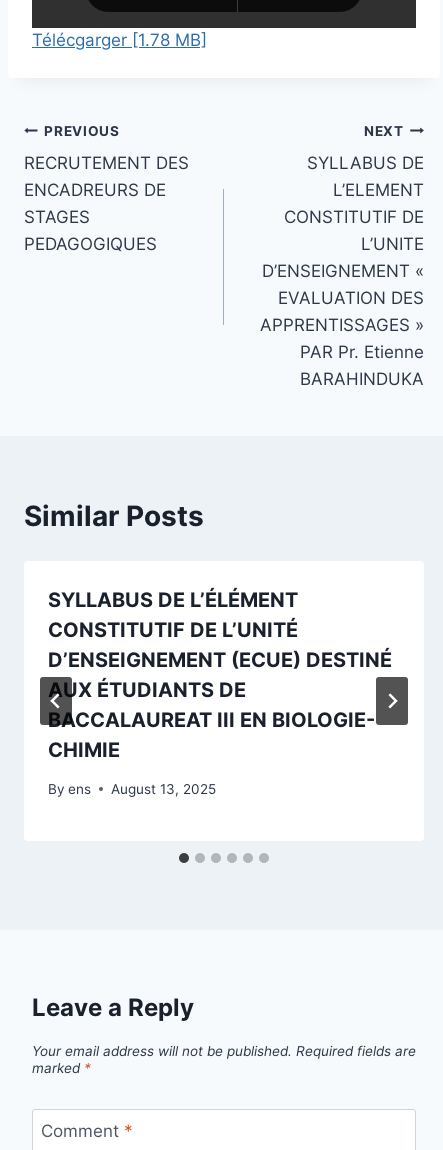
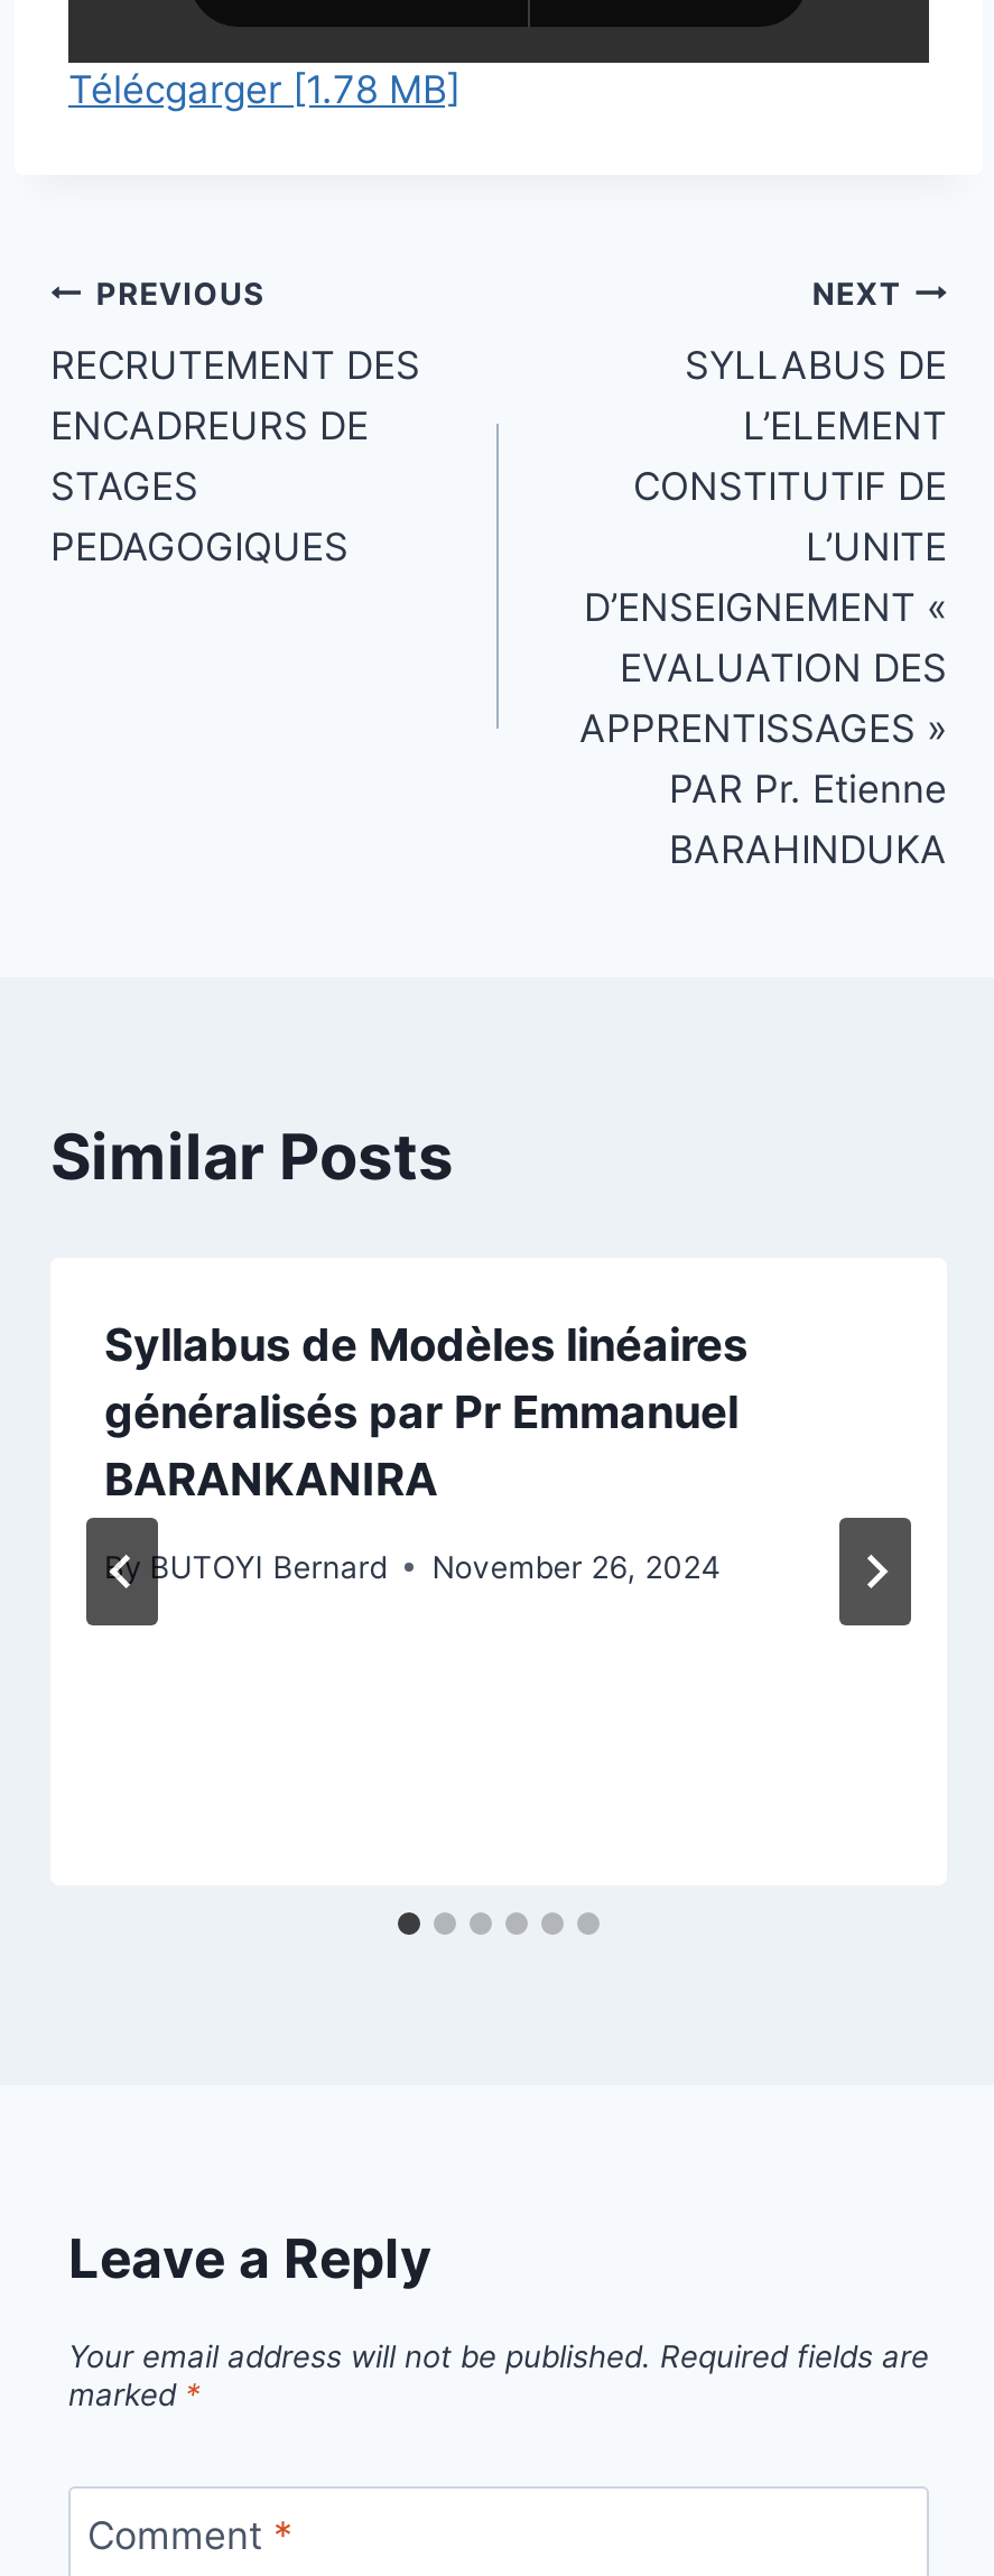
- SYLLABUS DE L’ÉLÉMENT
- CONSTITUTIF DE L’UNITÉ
- D’ENSEIGNEMENT (ECUE) DESTINÉ
- AUX ÉTUDIANTS DE
- BACCALAUREAT III EN BIOLOGIE-
- CHIMIE
+ Syllabus de Modèles linéaires
+ généralisés par Pr Emmanuel
+ BARANKANIRA

- By ens
- August 13, 2025
+ By BUTOYI Bernard
+ November 26, 2024
